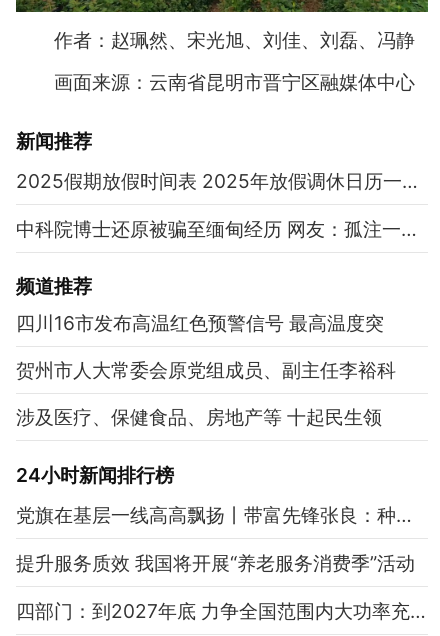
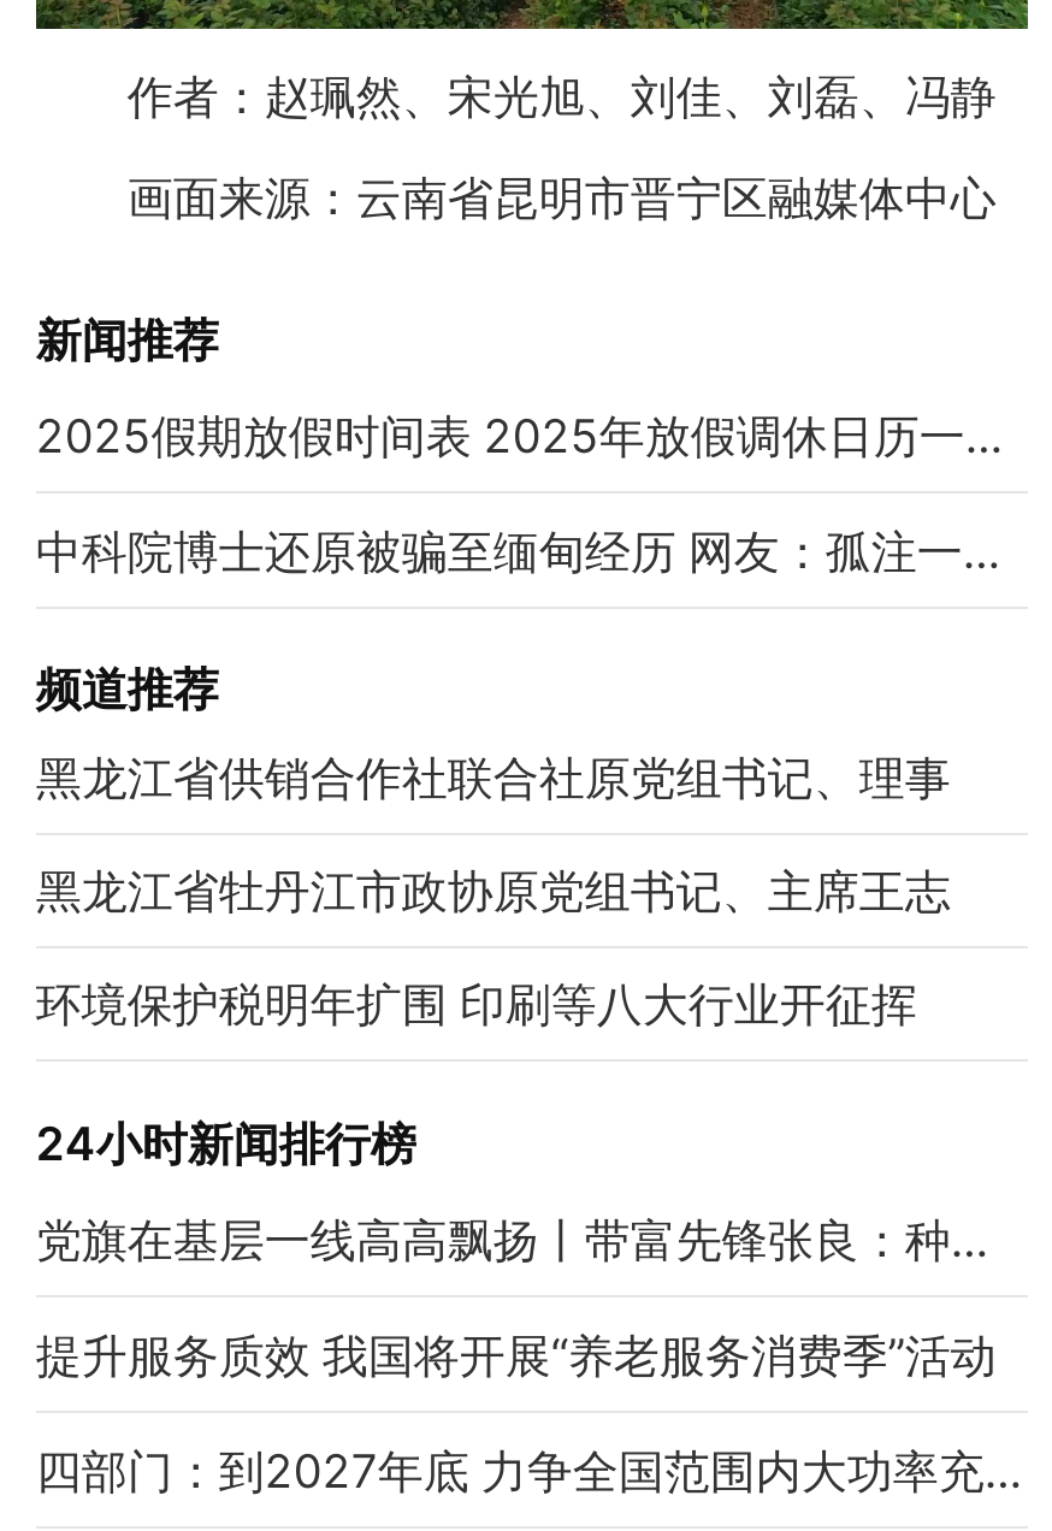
- 四川16市发布高温红色预警信号 最高温度突
+ 黑龙江省供销合作社联合社原党组书记、理事

- 贺州市人大常委会原党组成员、副主任李裕科
+ 黑龙江省牡丹江市政协原党组书记、主席王志

- 涉及医疗、保健食品、房地产等 十起民生领
+ 环境保护税明年扩围 印刷等八大行业开征挥
